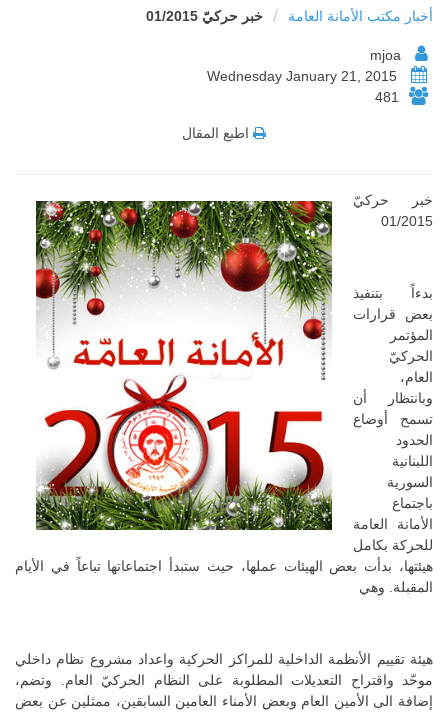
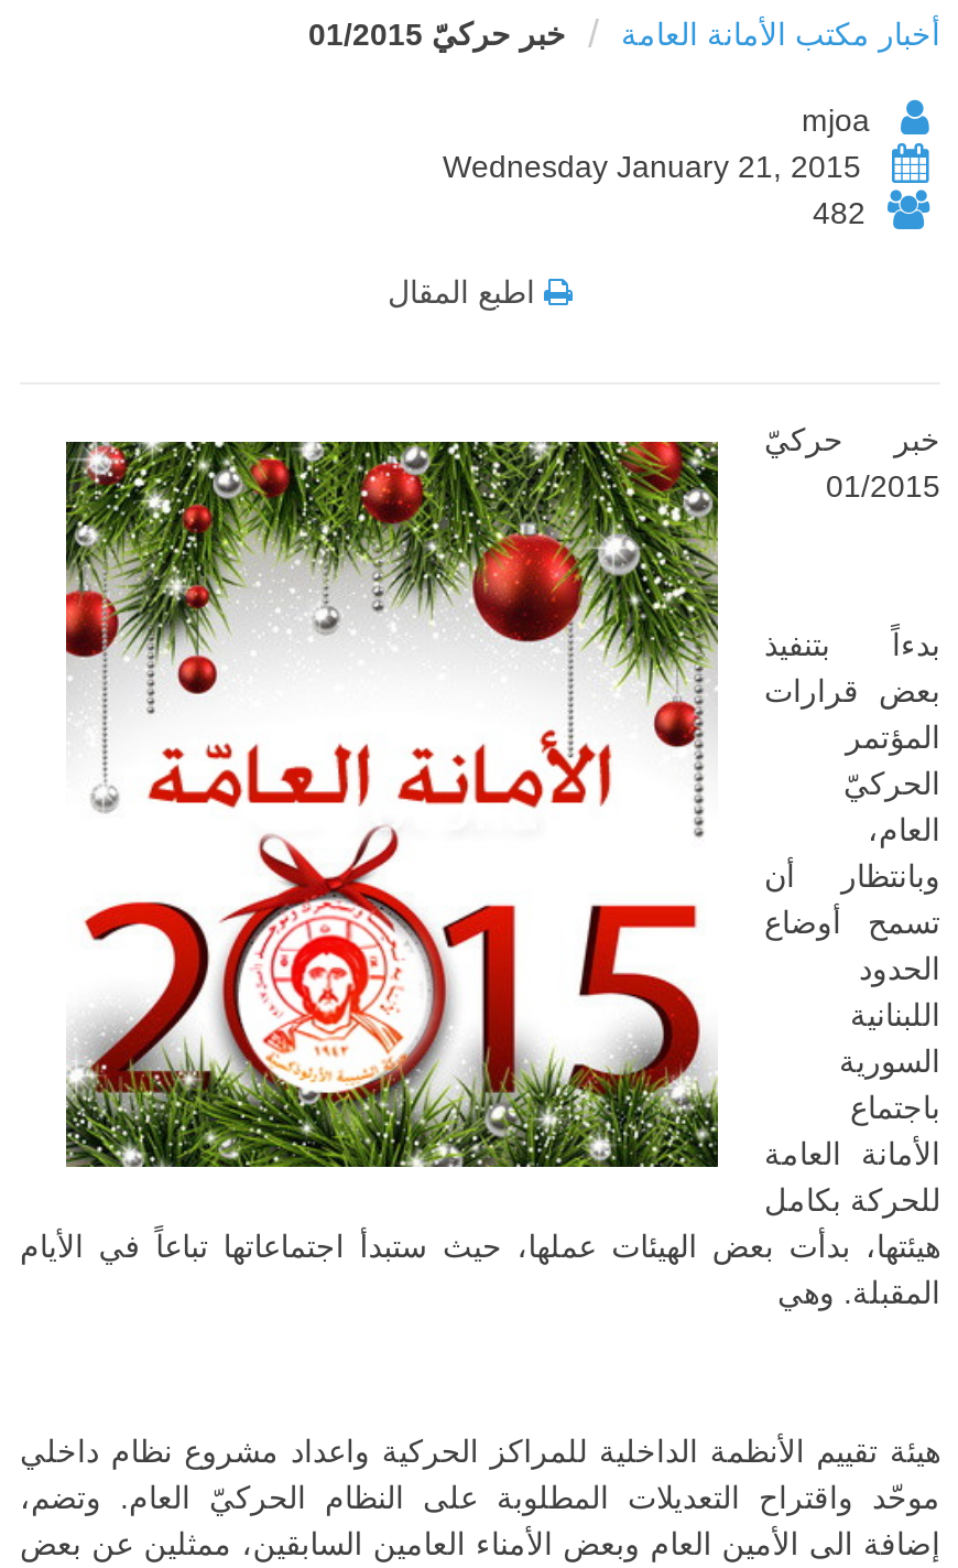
- 481
+ 482
